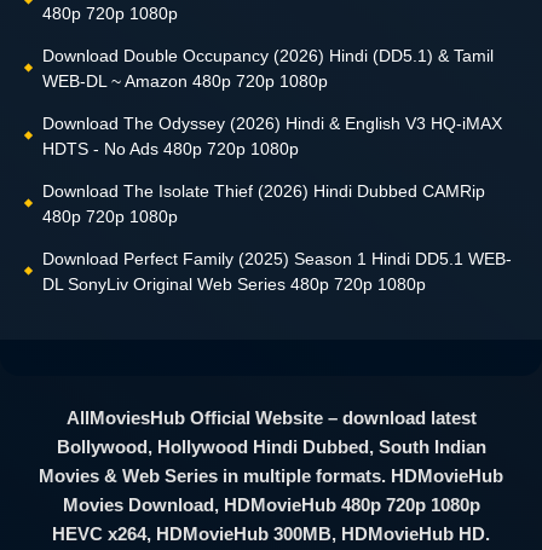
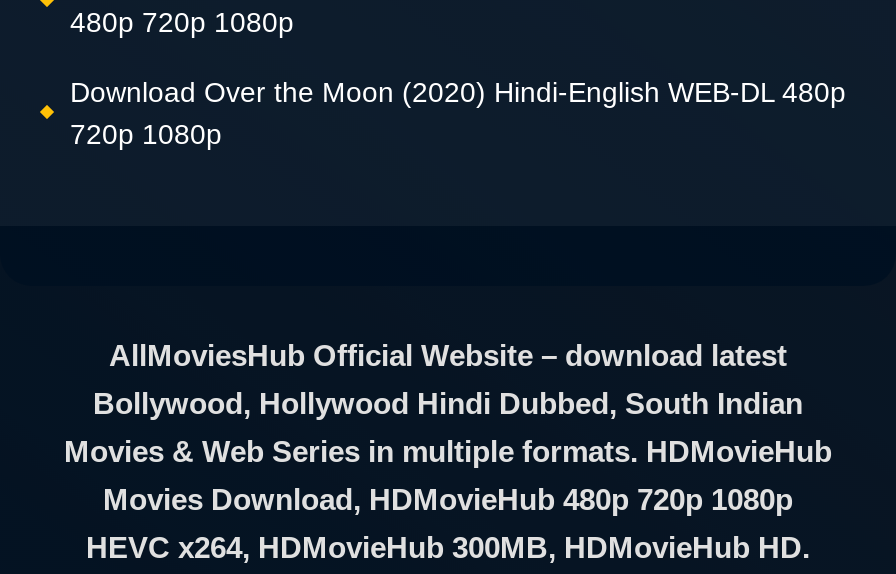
- Download Double Occupancy (2026) Hindi (DD5.1) & Tamil
- WEB-DL ~ Amazon 480p 720p 1080p
- Download The Odyssey (2026) Hindi & English V3 HQ-iMAX
- HDTS - No Ads 480p 720p 1080p
- Download The Isolate Thief (2026) Hindi Dubbed CAMRip
- 480p 720p 1080p
- Download Perfect Family (2025) Season 1 Hindi DD5.1 WEB-
- DL SonyLiv Original Web Series 480p 720p 1080p
+ Download Over the Moon (2020) Hindi-English WEB-DL 480p
+ 720p 1080p
